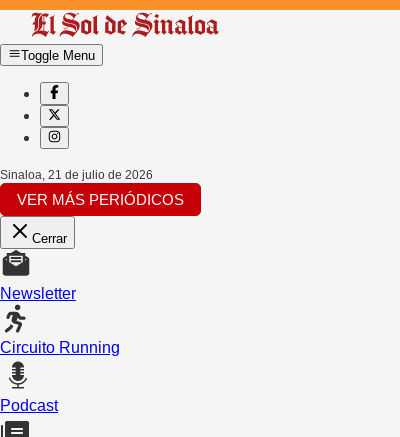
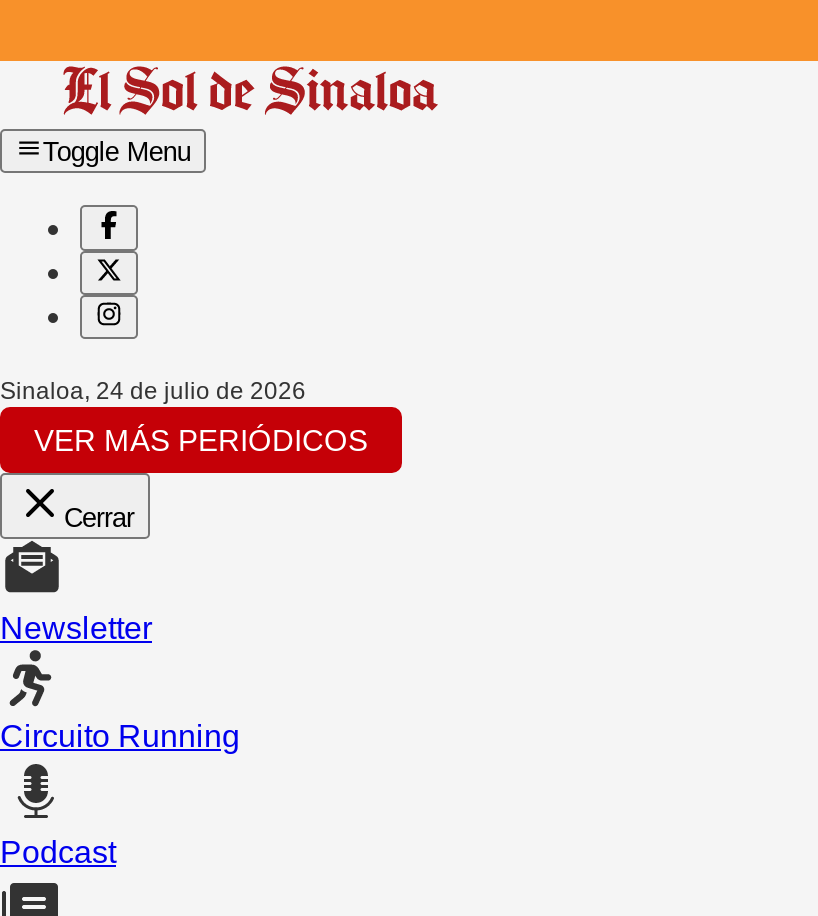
- Sinaloa, 21 de julio de 2026
+ Sinaloa, 24 de julio de 2026
